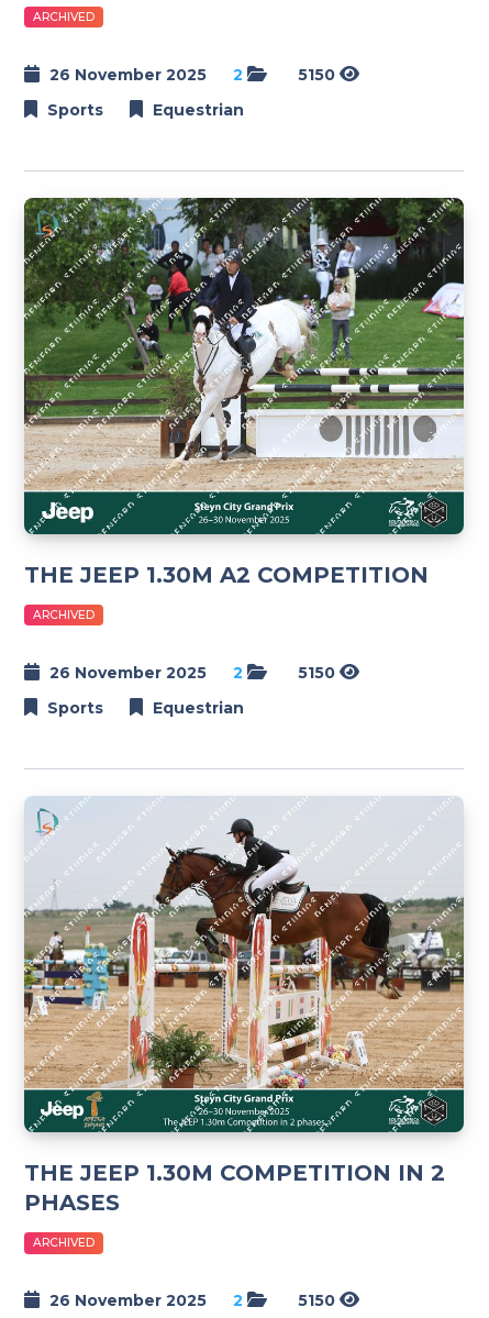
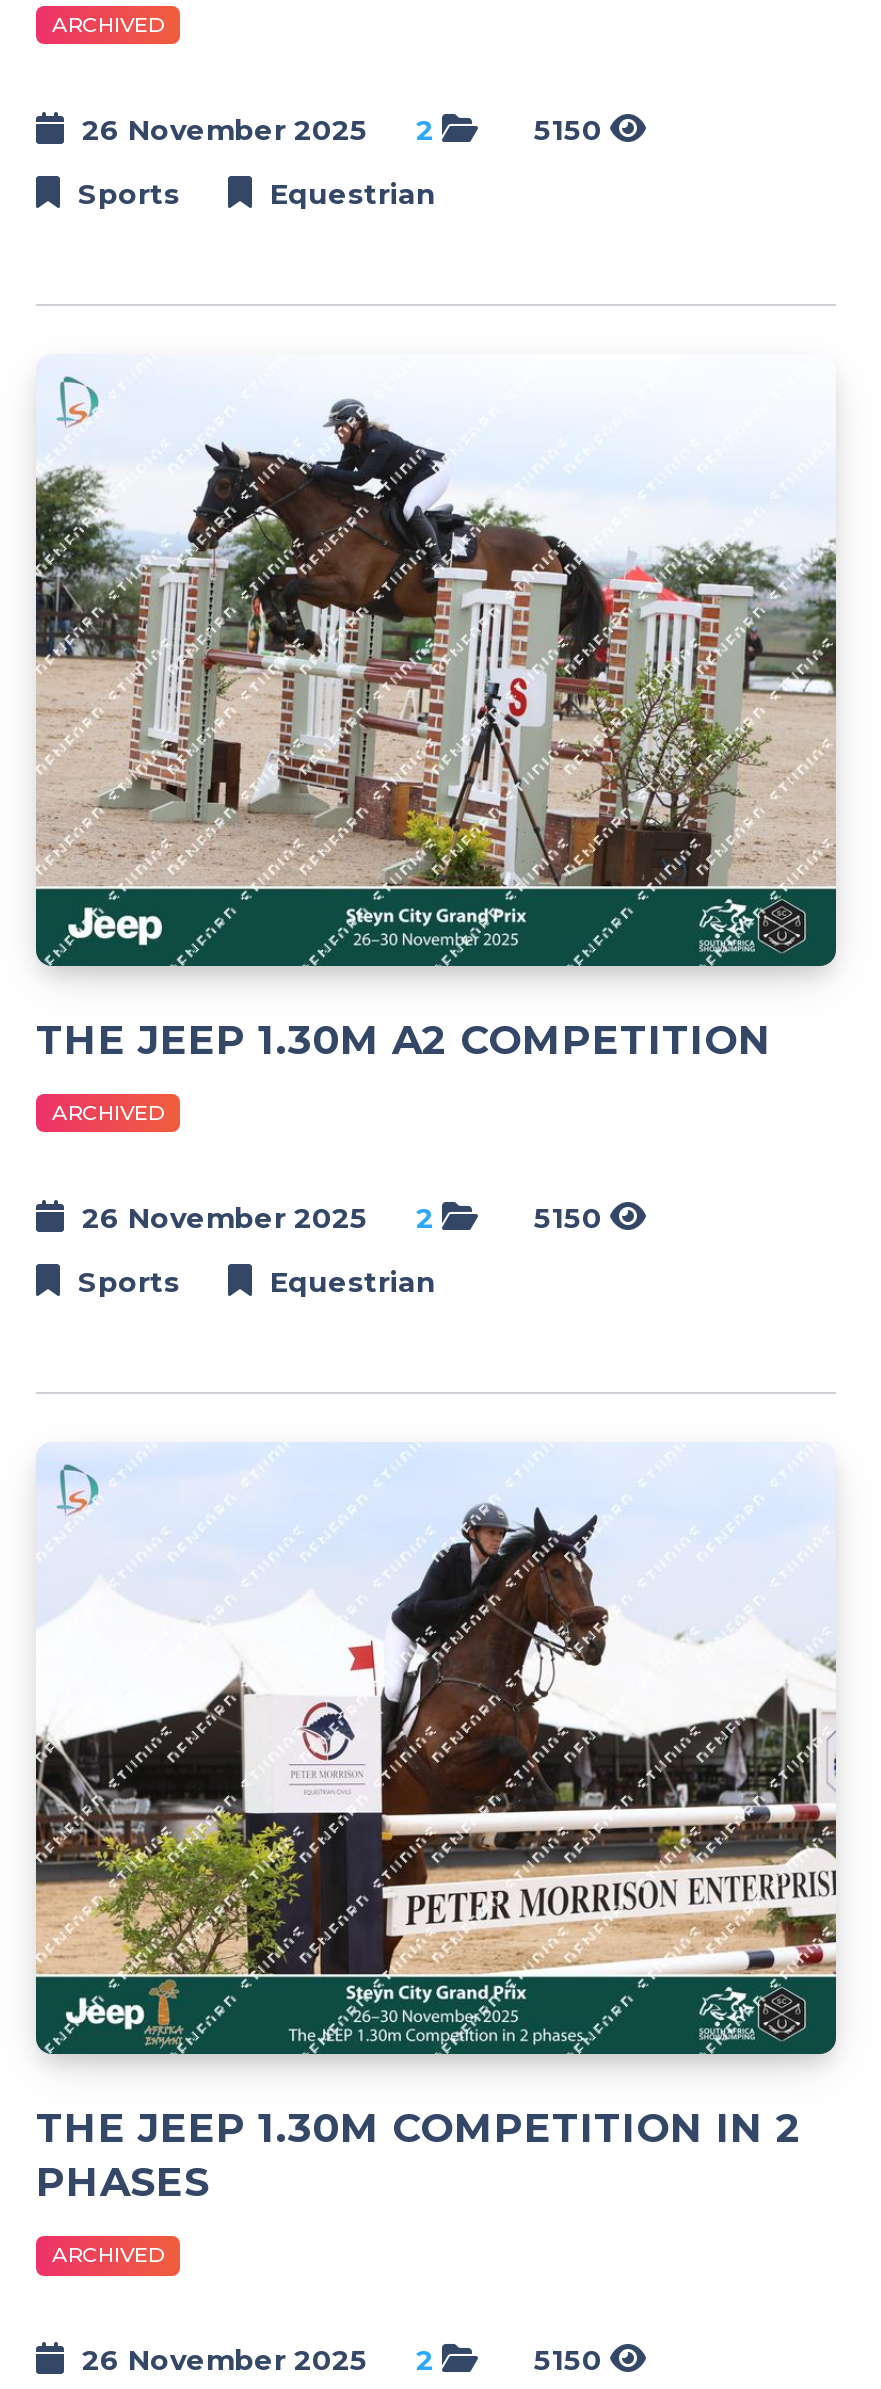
- [image]
+ [image]

- [image]
+ [image]
